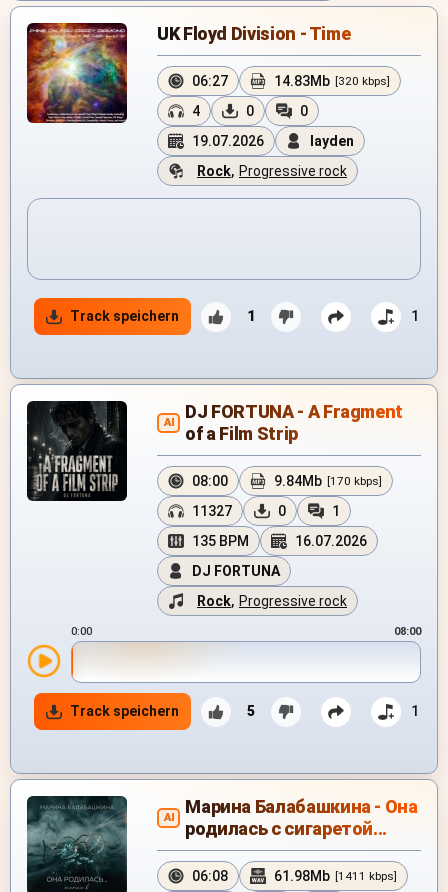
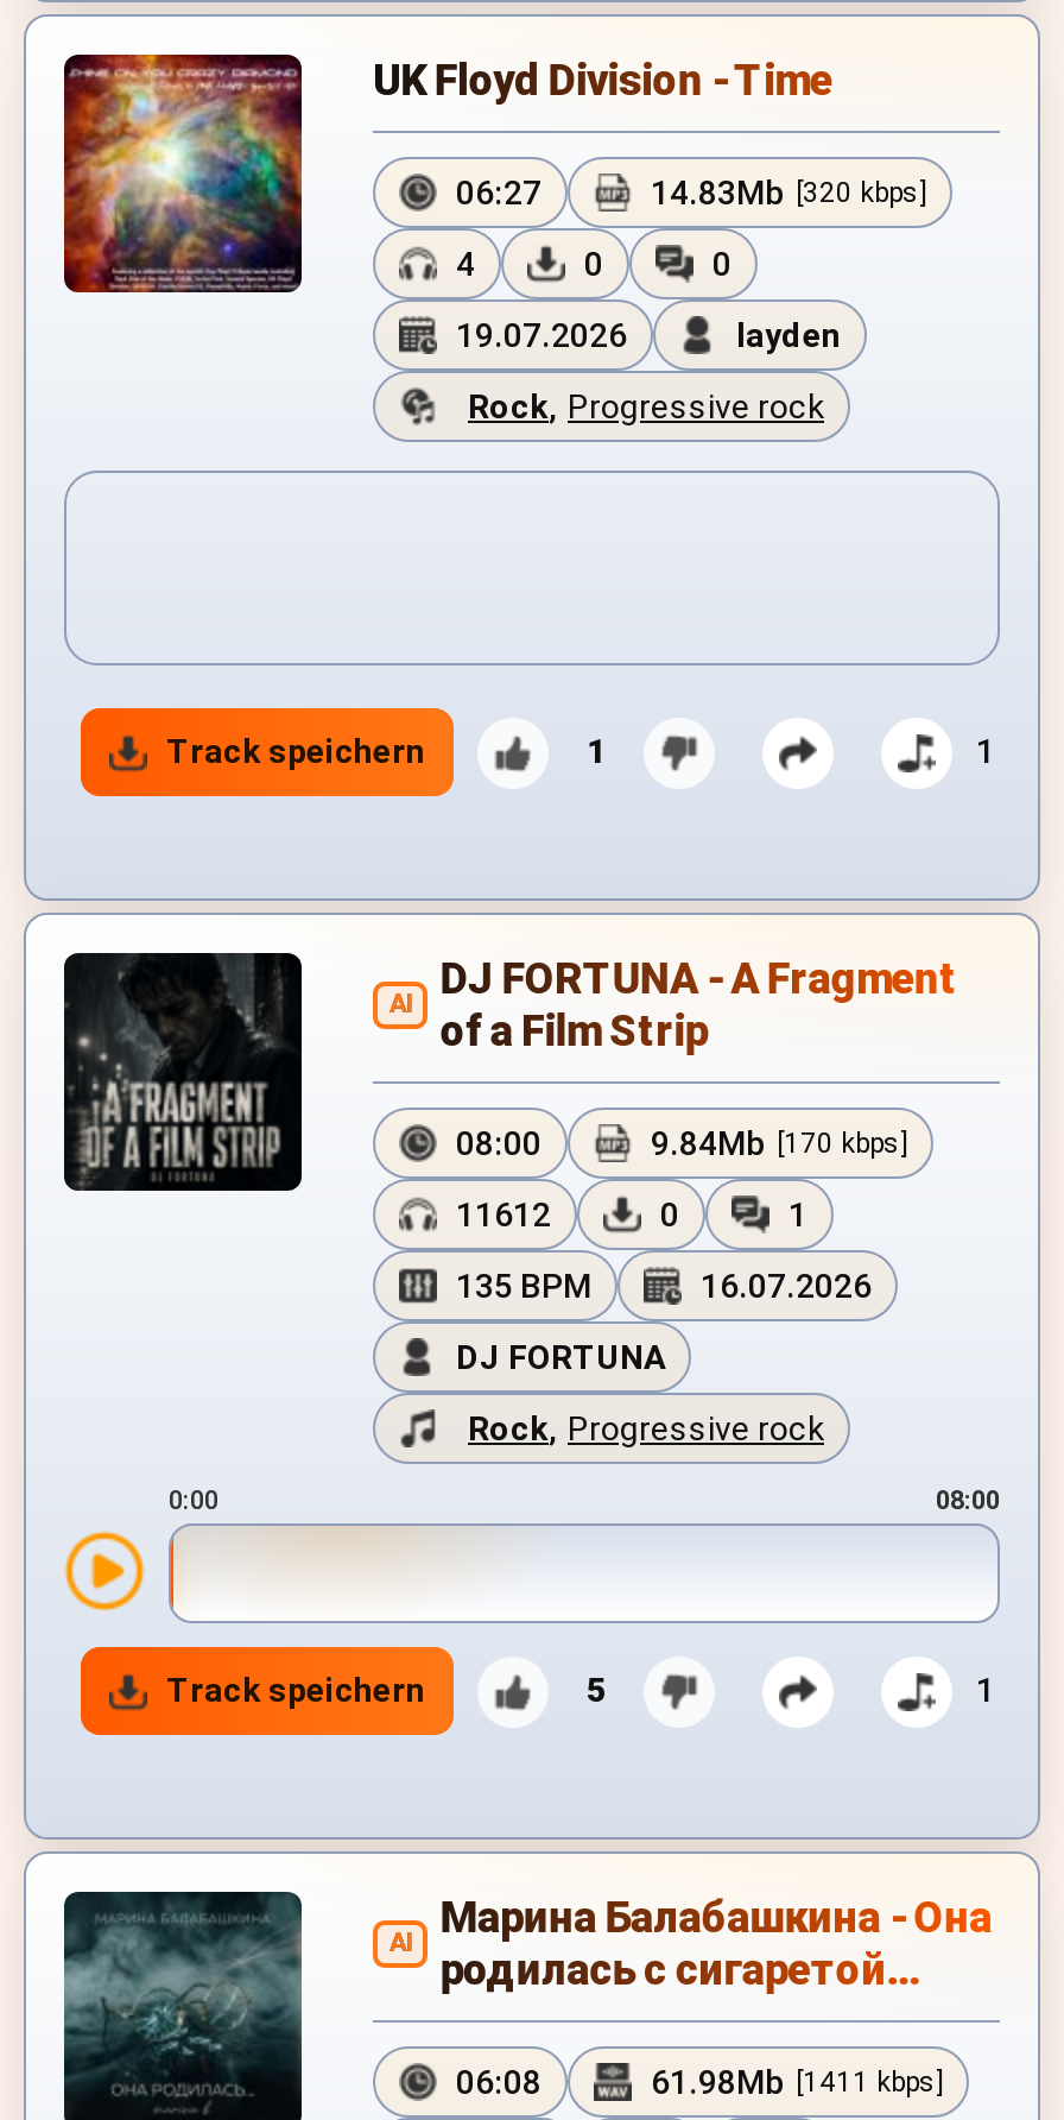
- 11327
+ 11612
